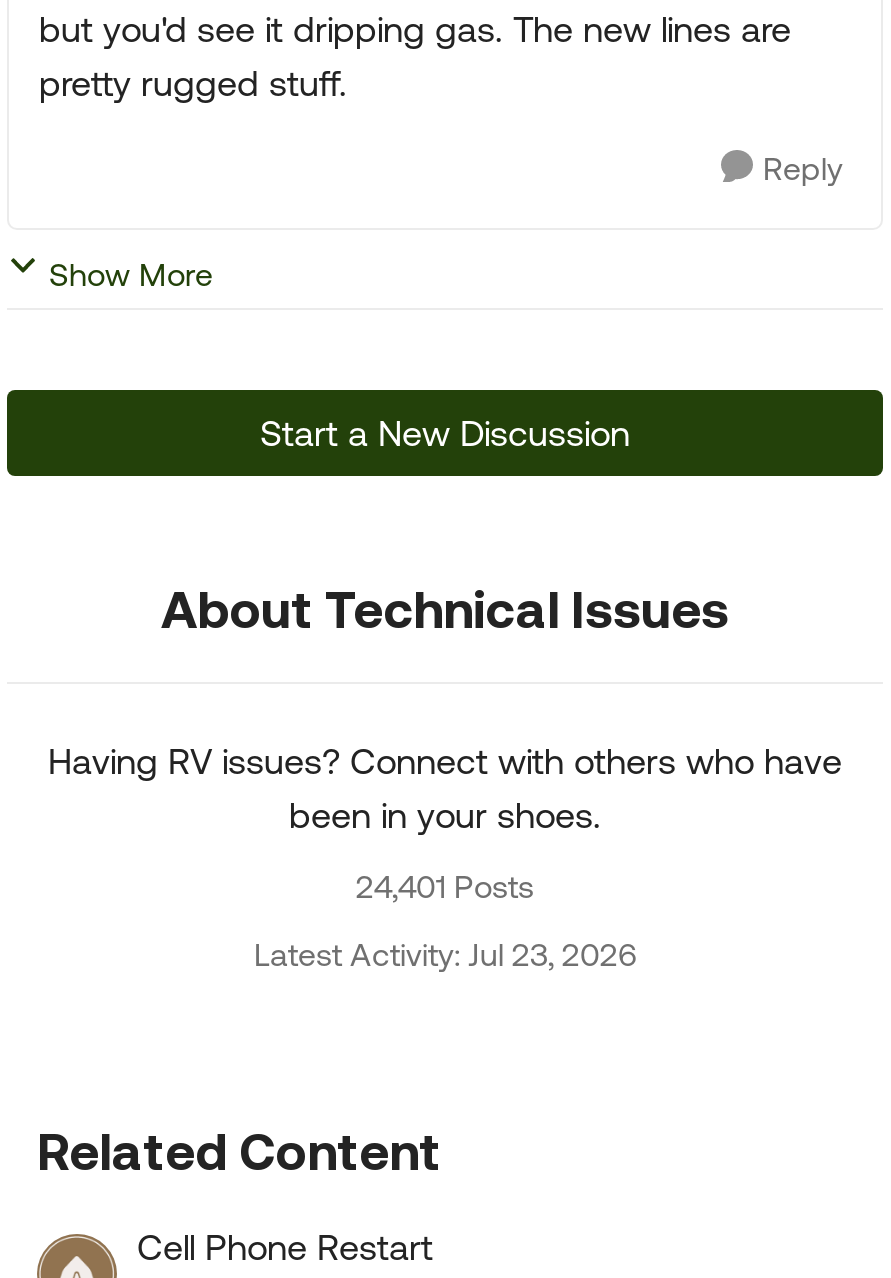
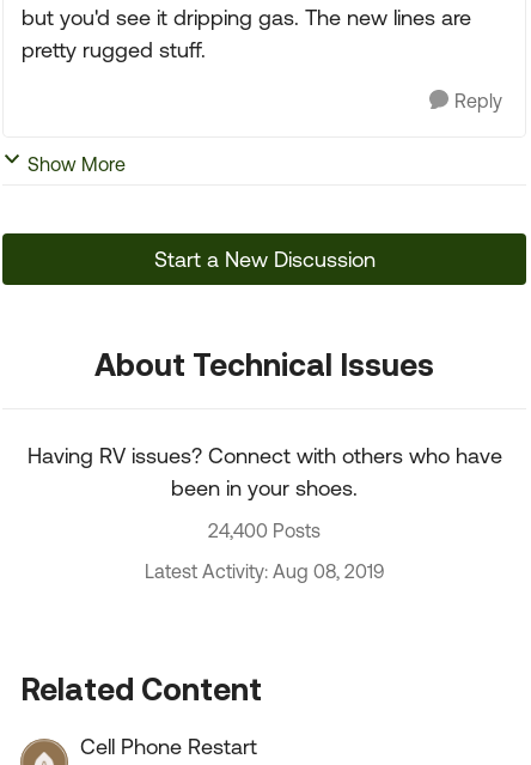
- 24,401 Posts
+ 24,400 Posts

- Latest Activity: Jul 23, 2026
+ Latest Activity: Aug 08, 2019
